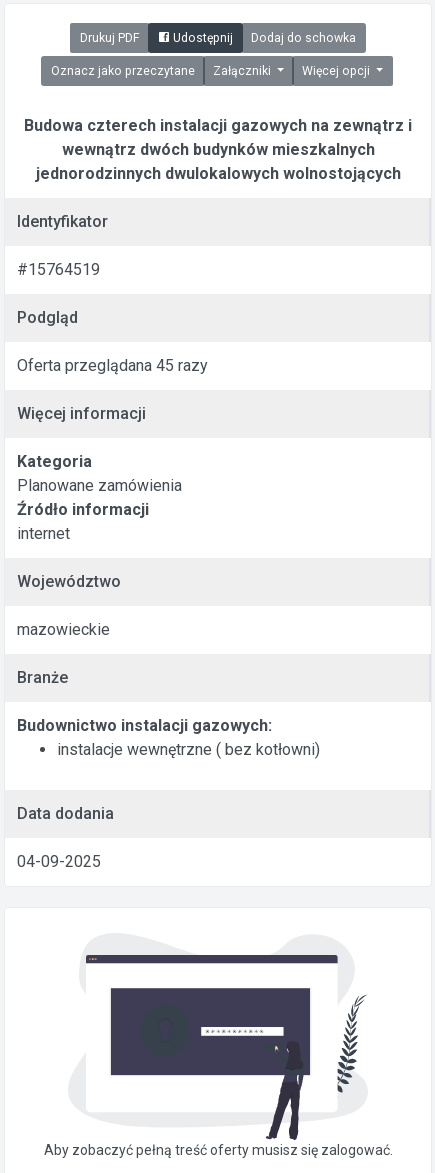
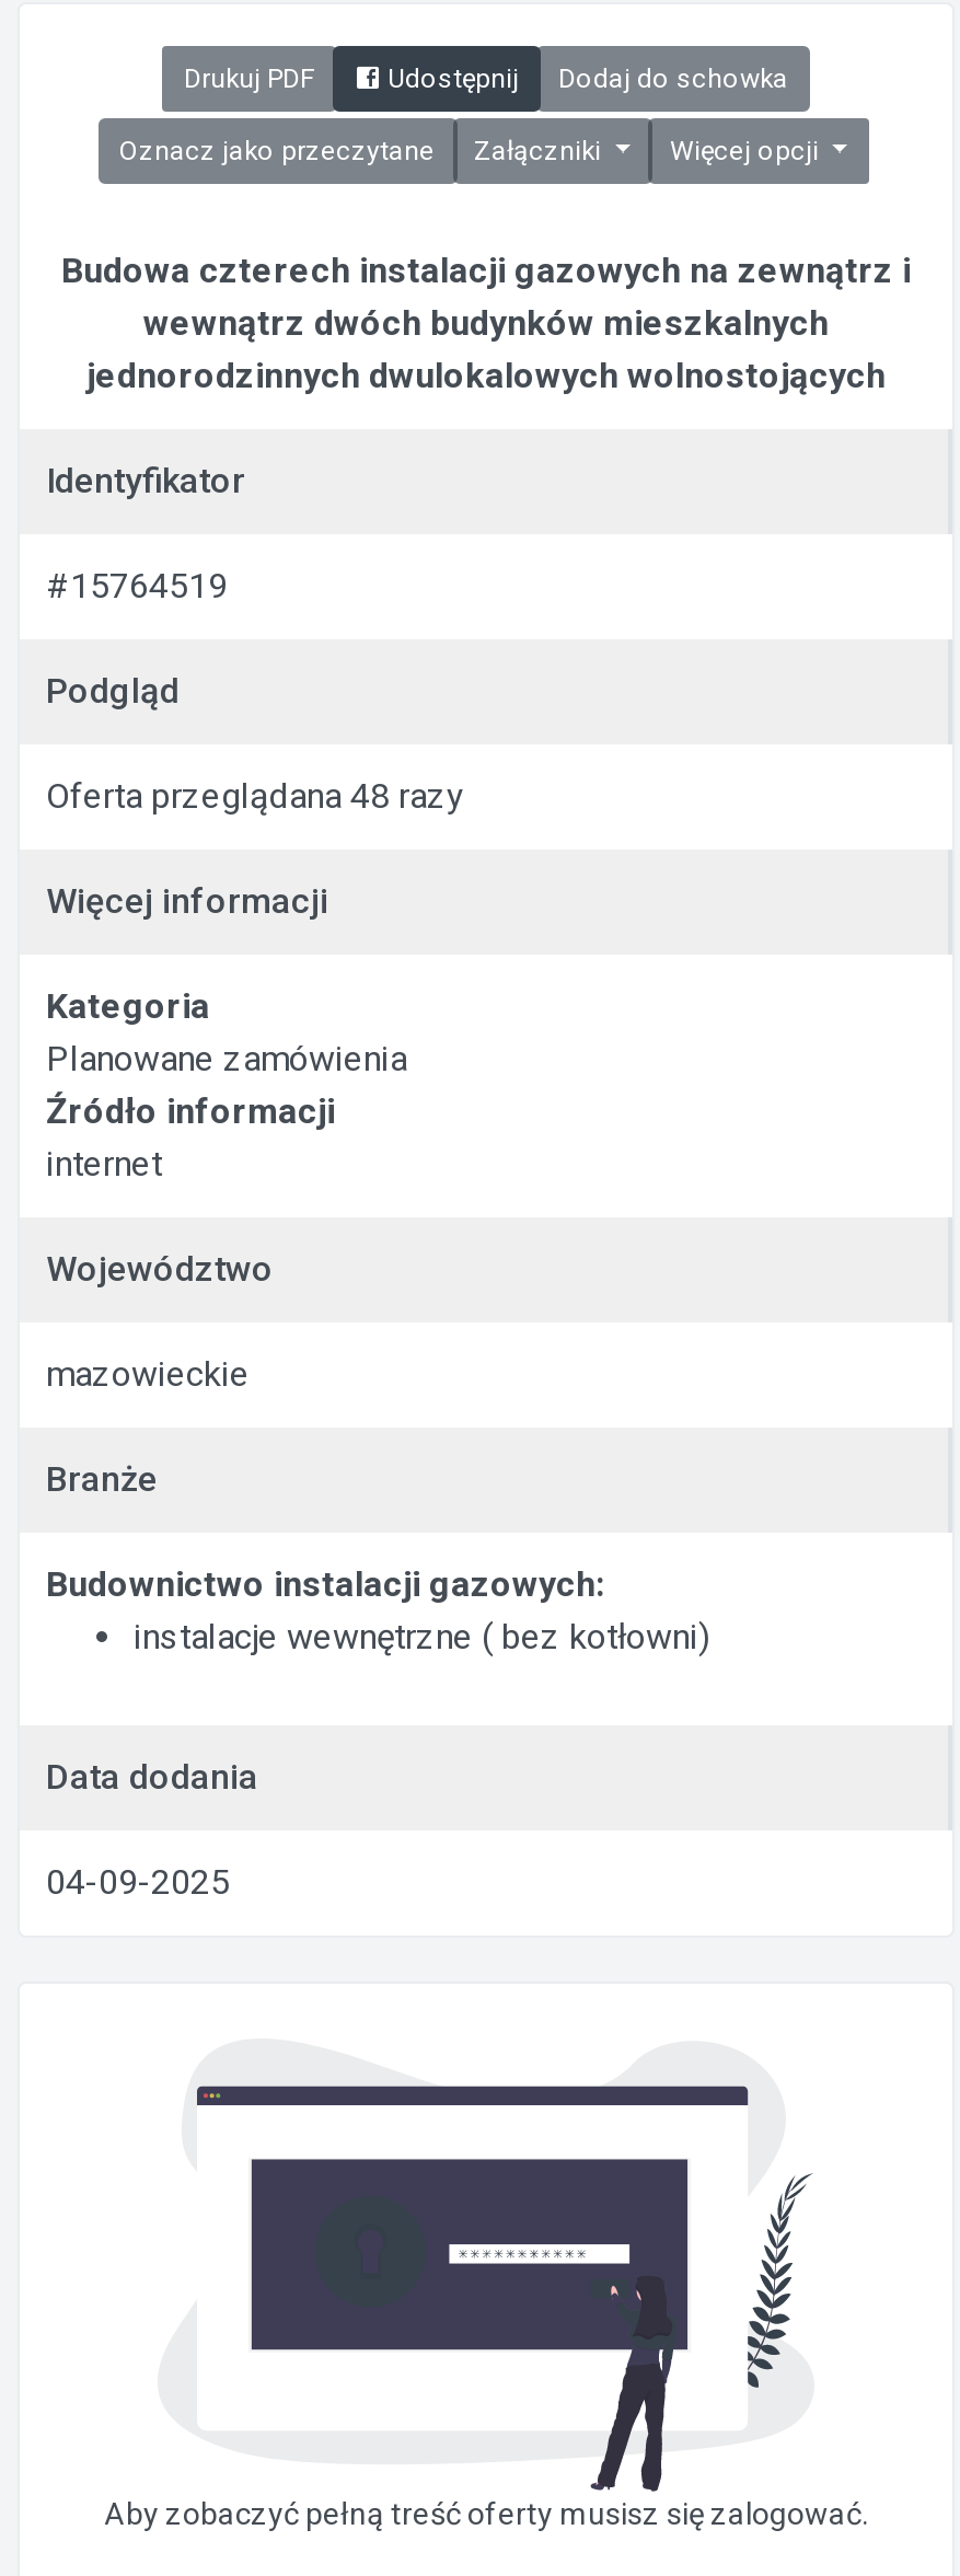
- Oferta przeglądana 45 razy
+ Oferta przeglądana 48 razy
